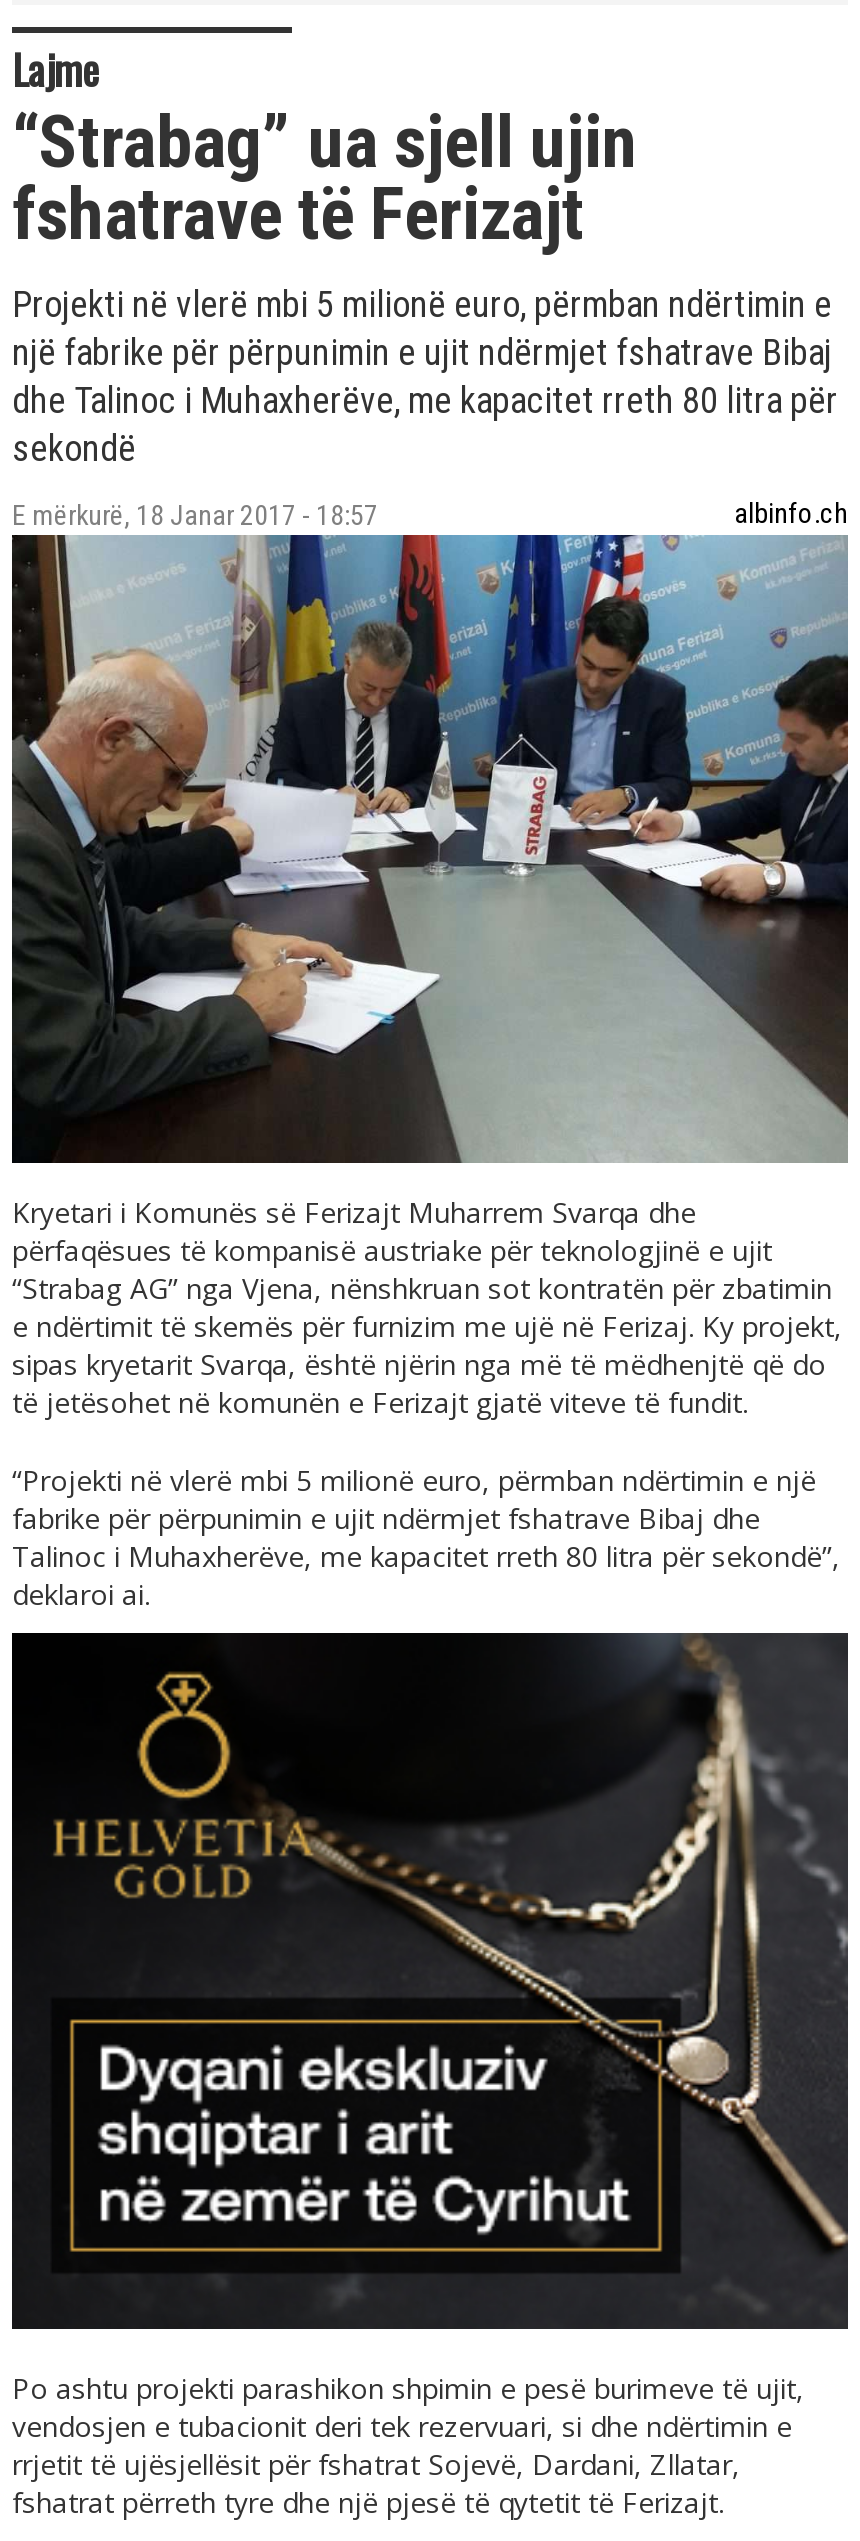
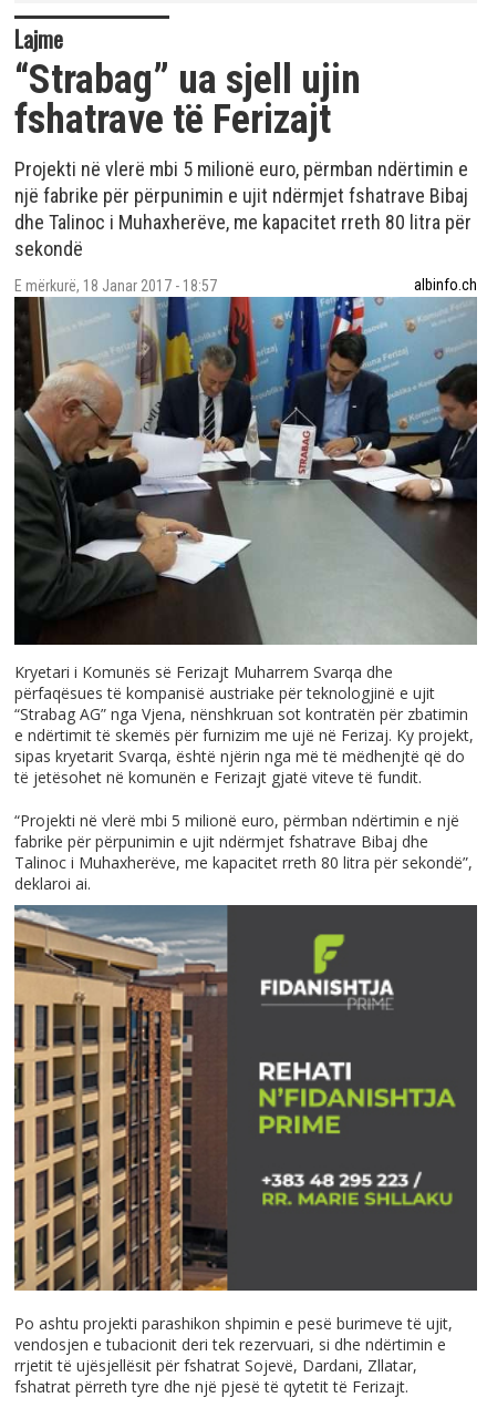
- [image]
+ [image]
